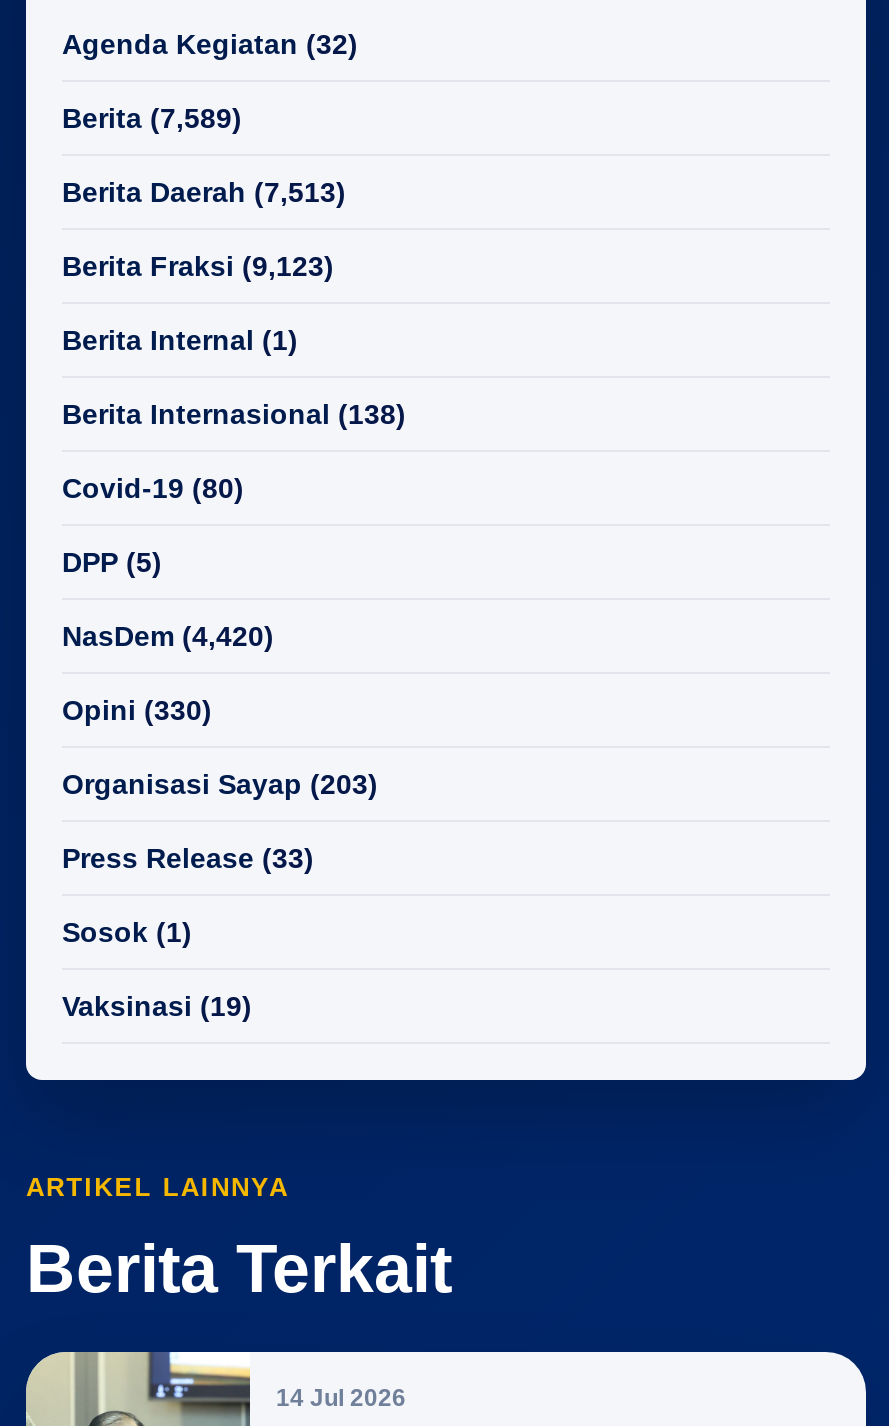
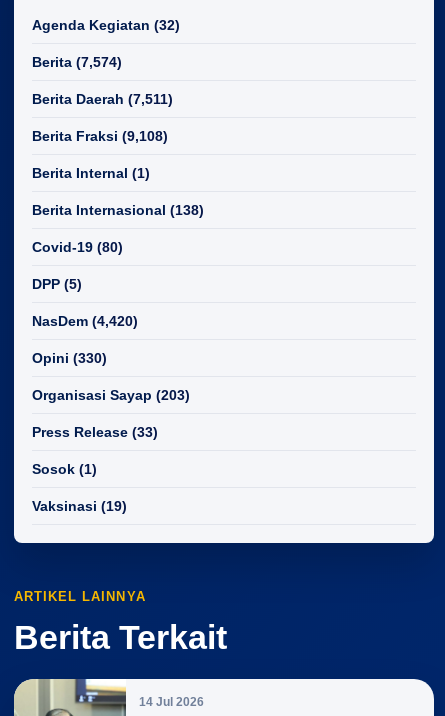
- Berita (7,589)
+ Berita (7,574)

- Berita Daerah (7,513)
+ Berita Daerah (7,511)

- Berita Fraksi (9,123)
+ Berita Fraksi (9,108)
